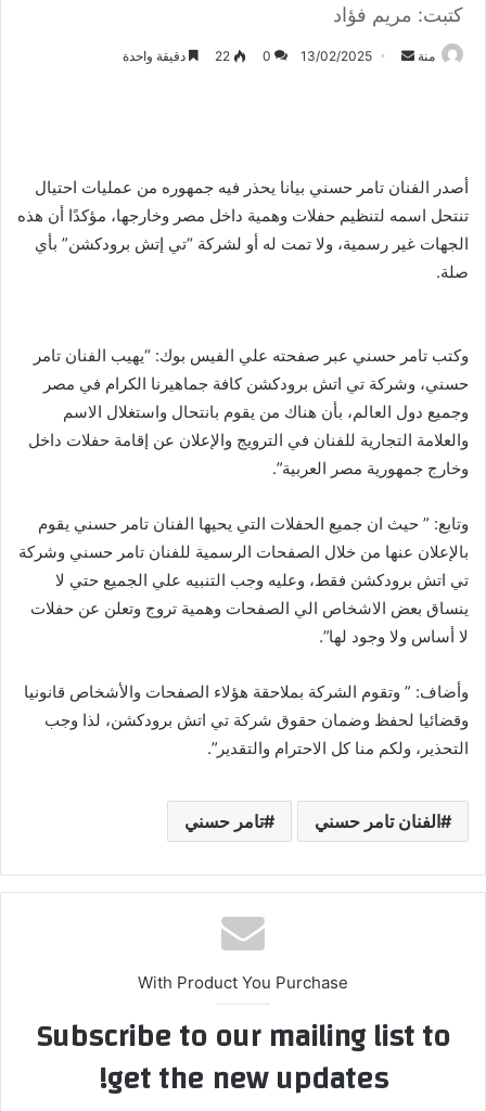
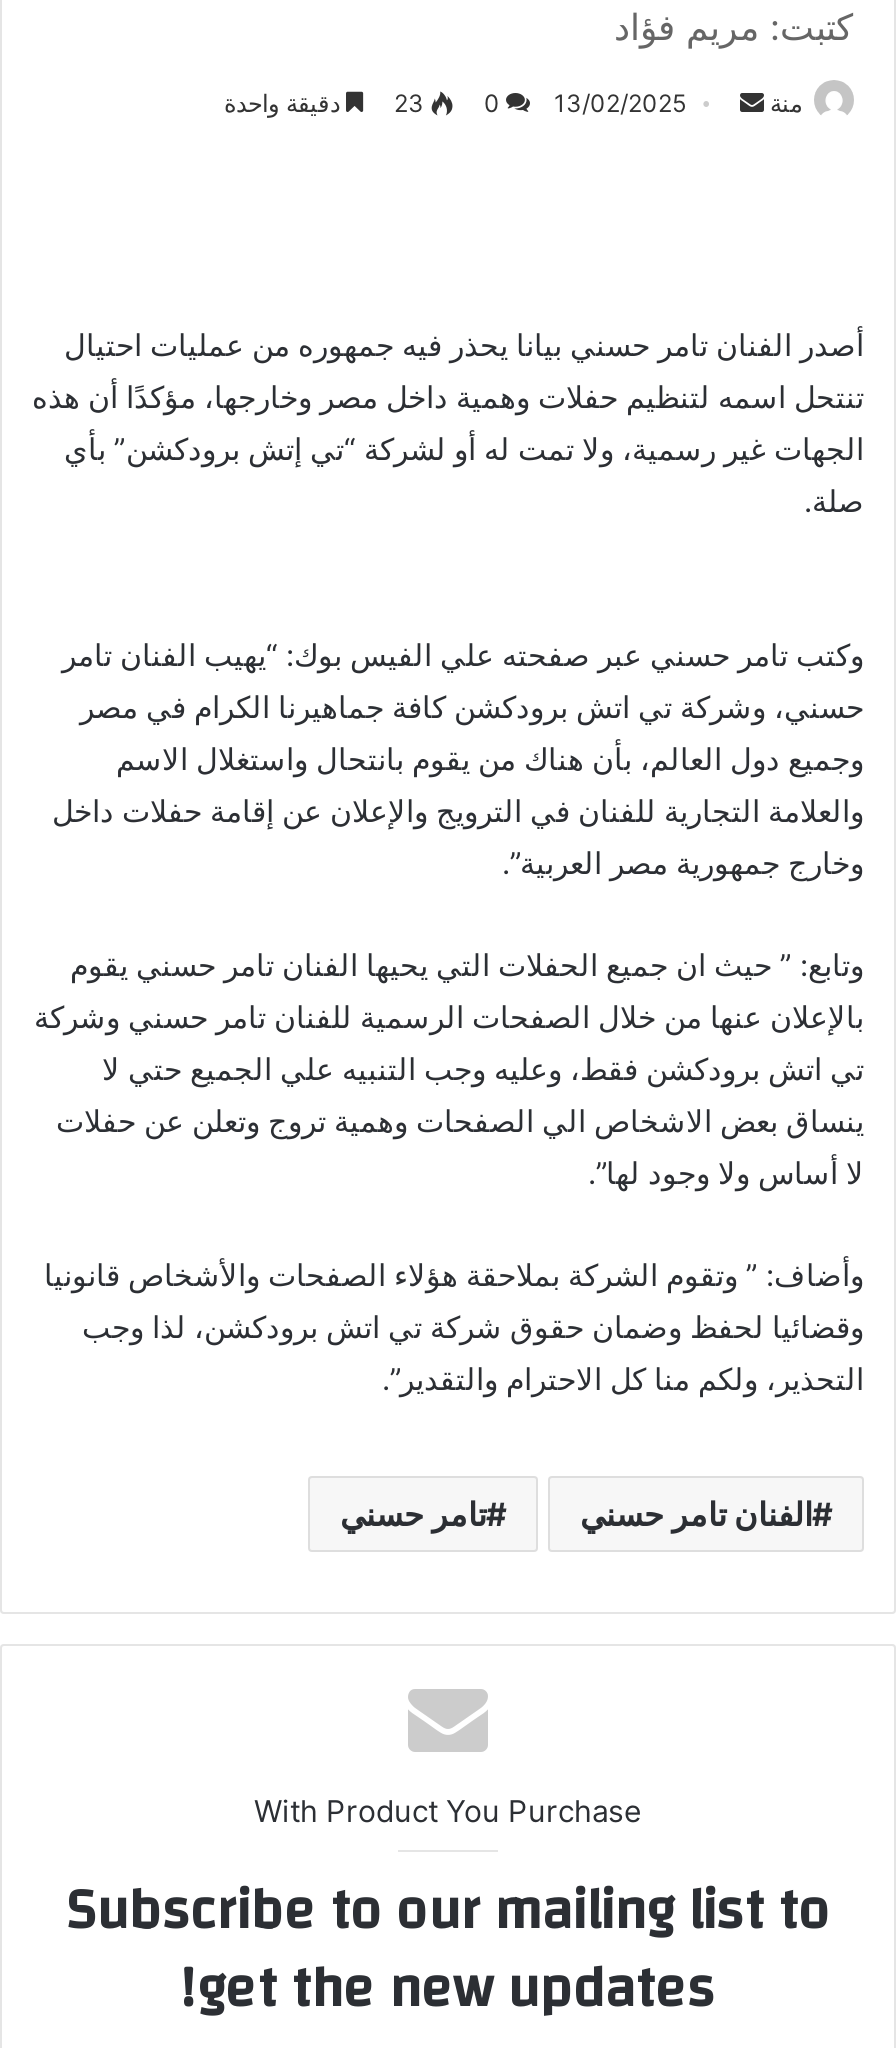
- 22
+ 23
